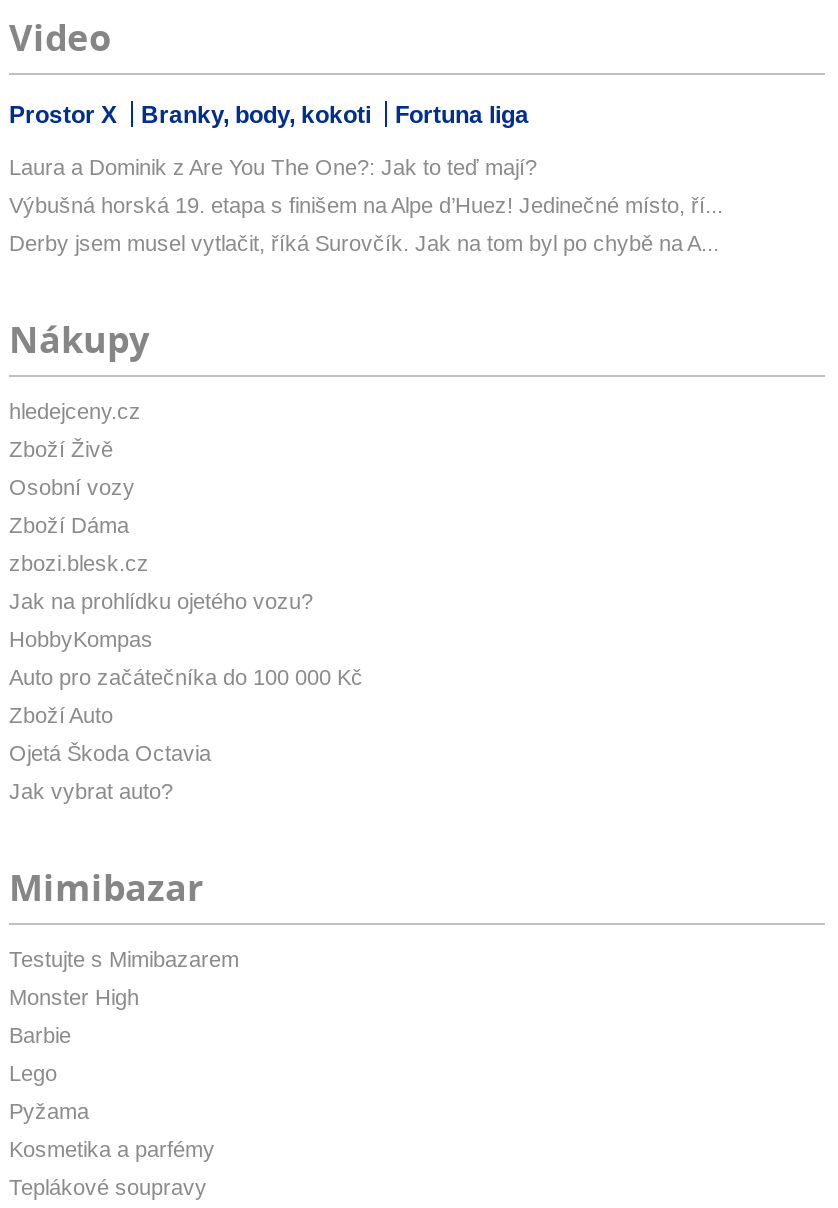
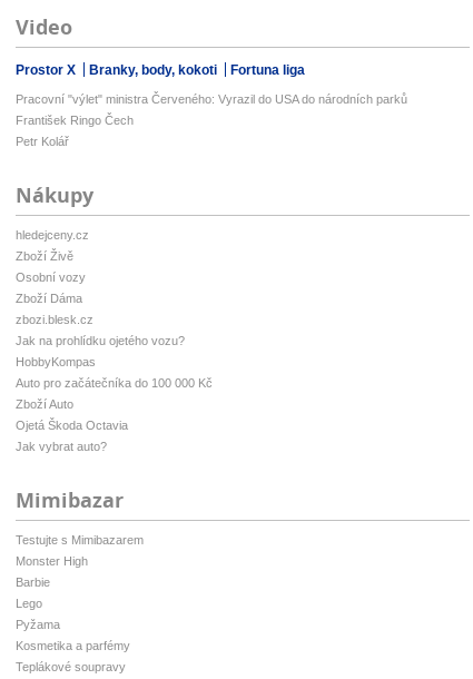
- Laura a Dominik z Are You The One?: Jak to teď mají?
+ Pracovní "výlet" ministra Červeného: Vyrazil do USA do národních parků

- Výbušná horská 19. etapa s finišem na Alpe d’Huez! Jedinečné místo, ří...
+ František Ringo Čech

- Derby jsem musel vytlačit, říká Surovčík. Jak na tom byl po chybě na A...
+ Petr Kolář
